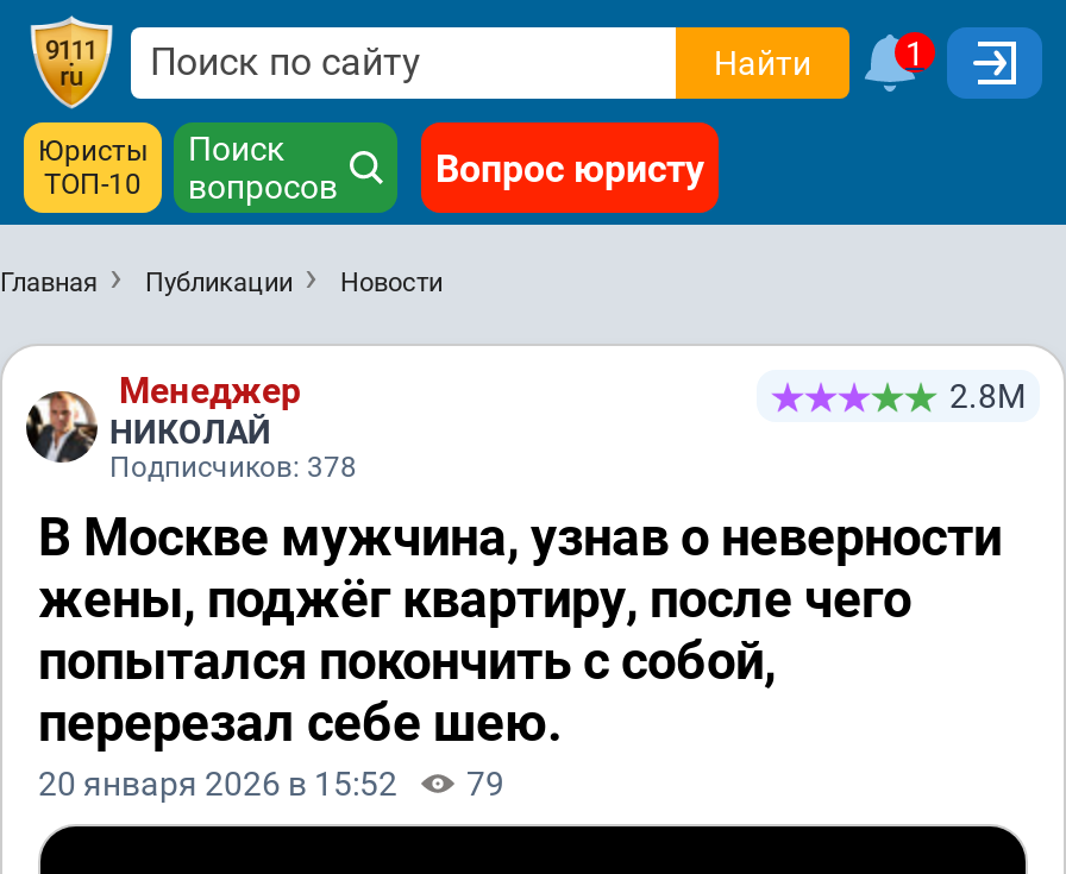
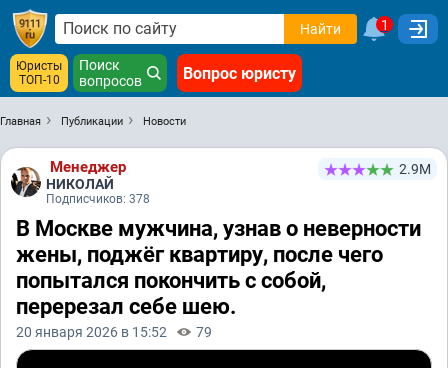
- 2.8М
+ 2.9М
